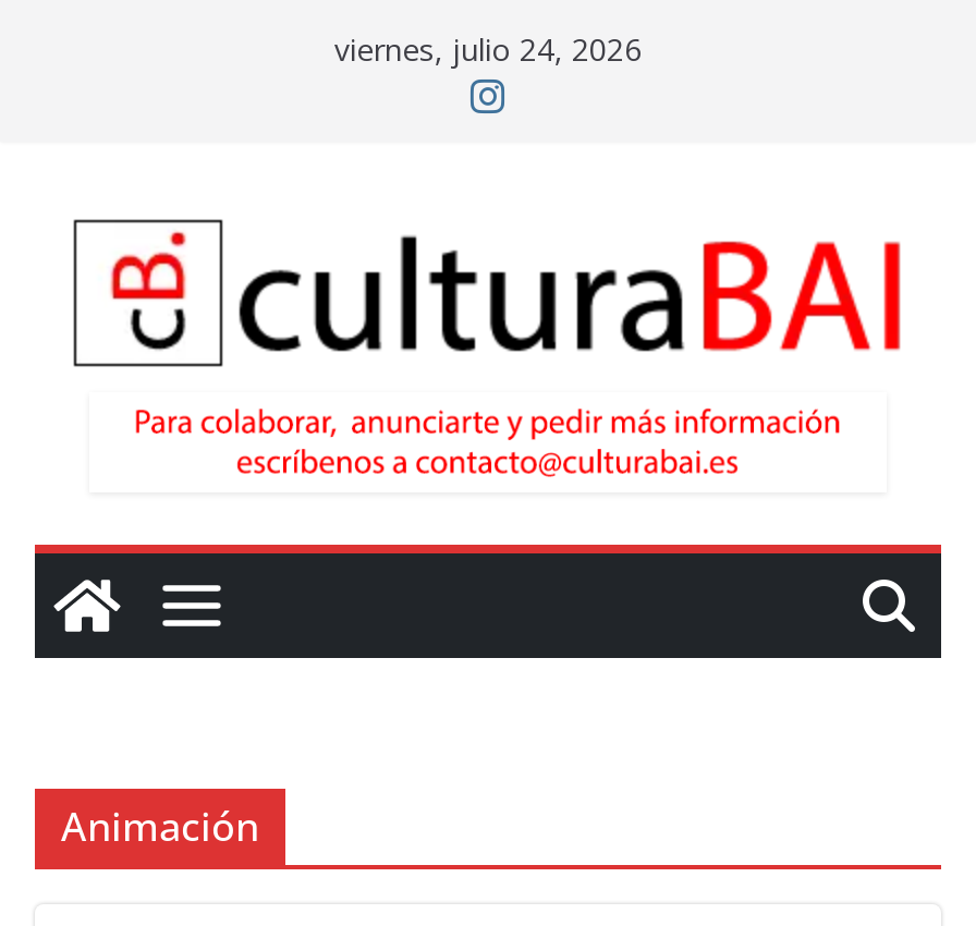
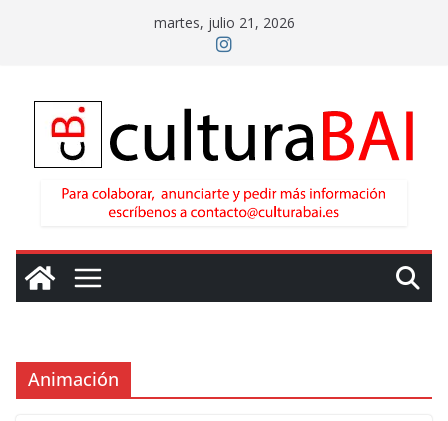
- viernes, julio 24, 2026
+ martes, julio 21, 2026
